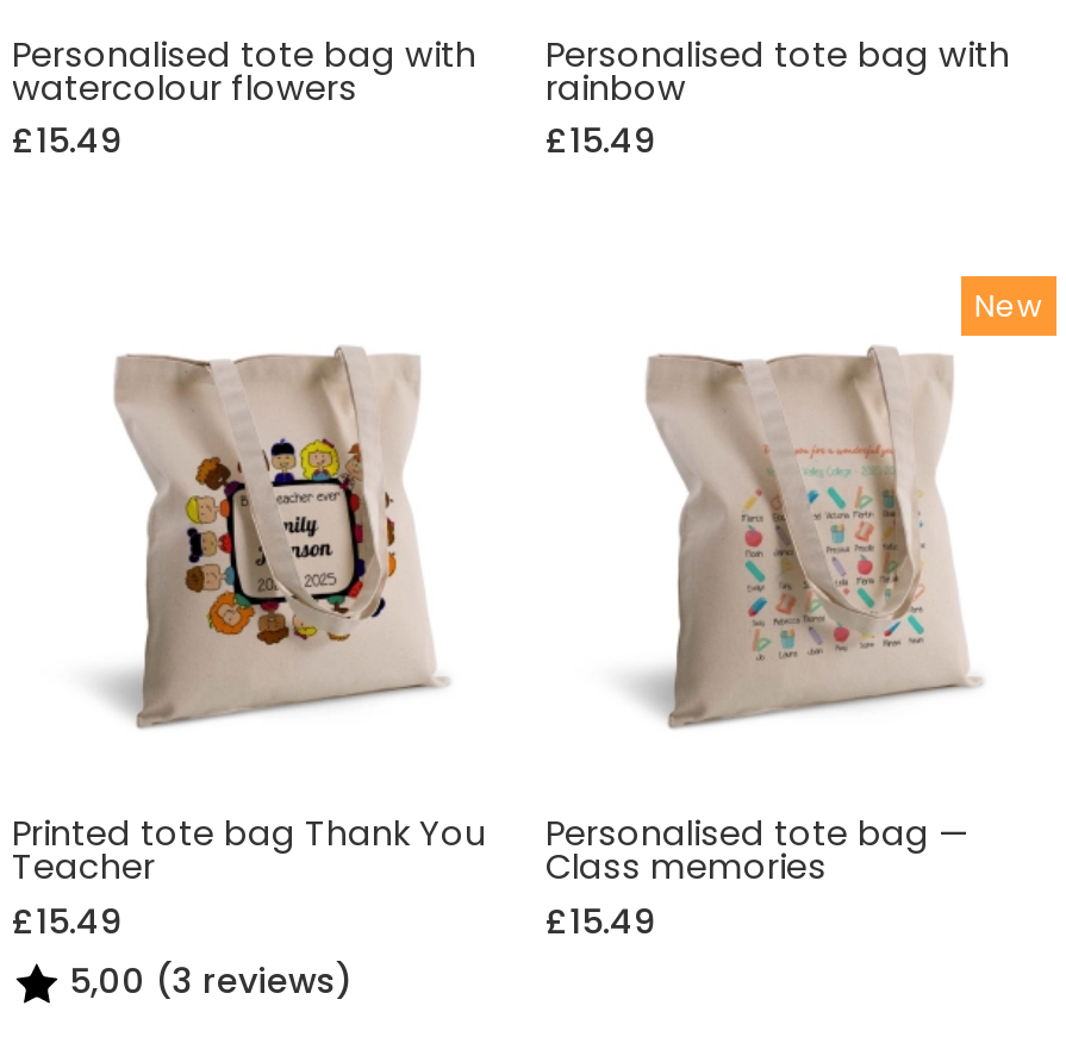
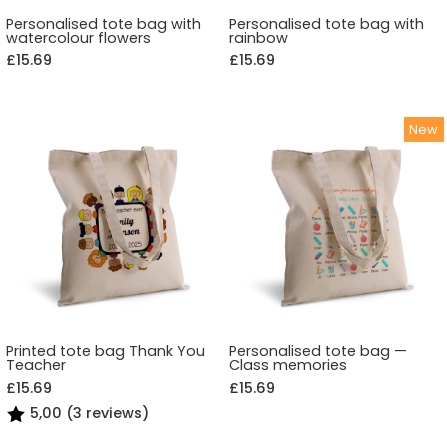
- £15.49
+ £15.69

- £15.49
+ £15.69

- £15.49
+ £15.69

- £15.49
+ £15.69
